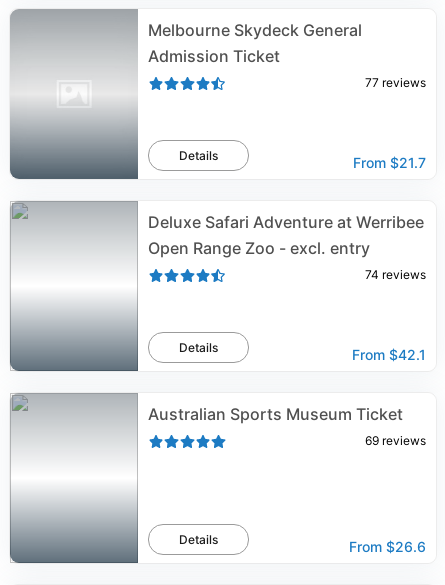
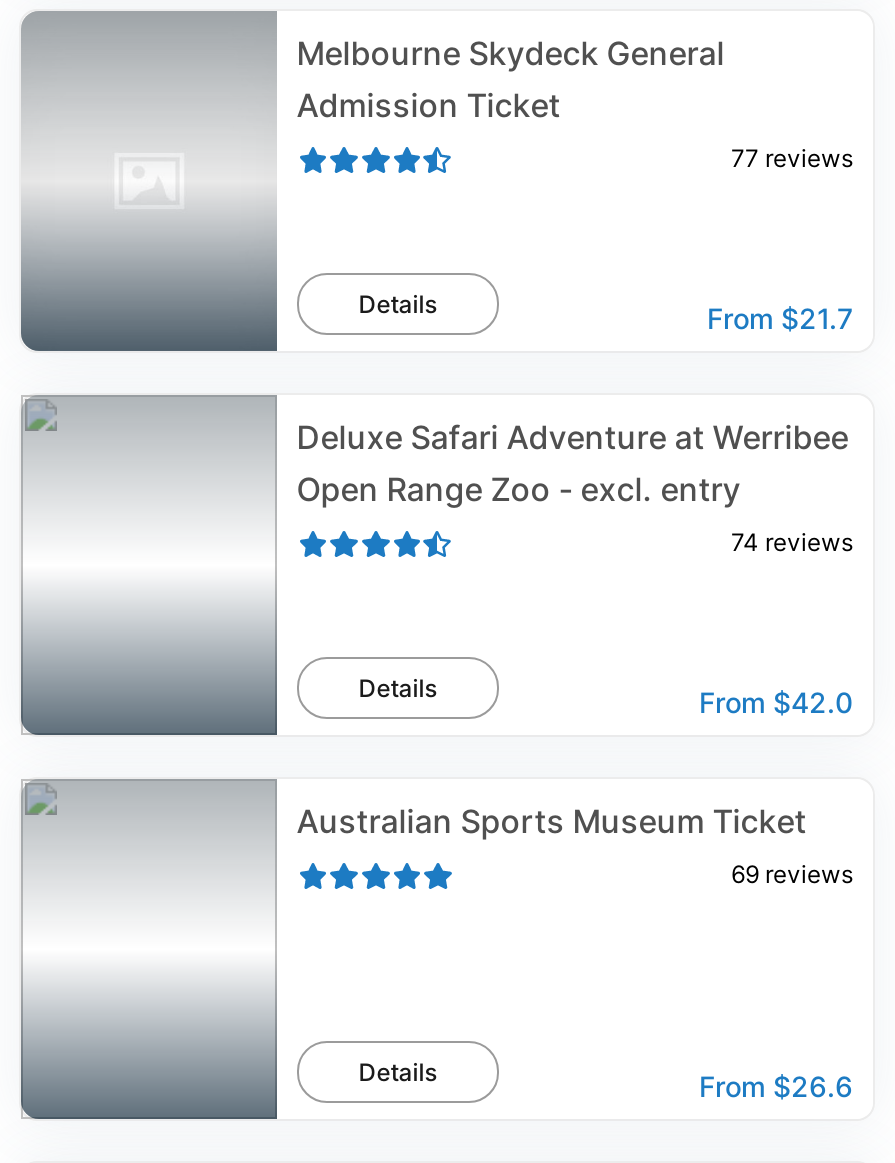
- From $42.1
+ From $42.0
